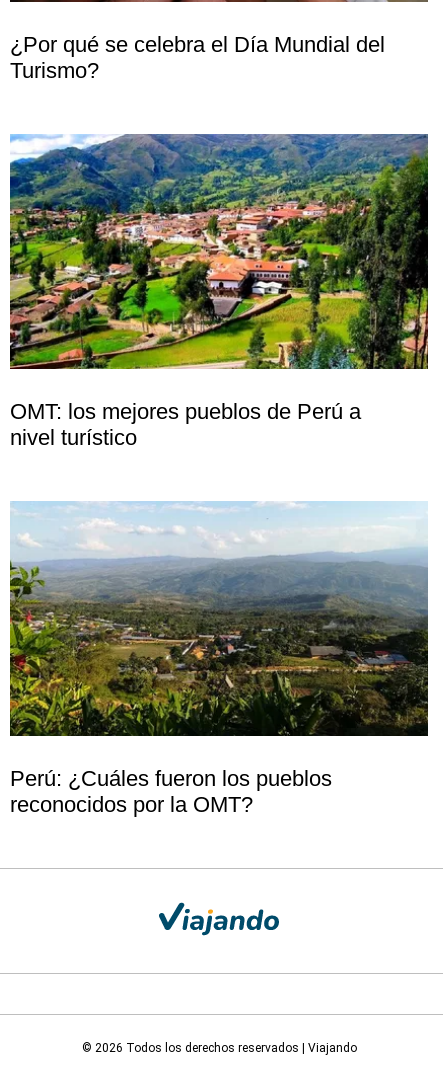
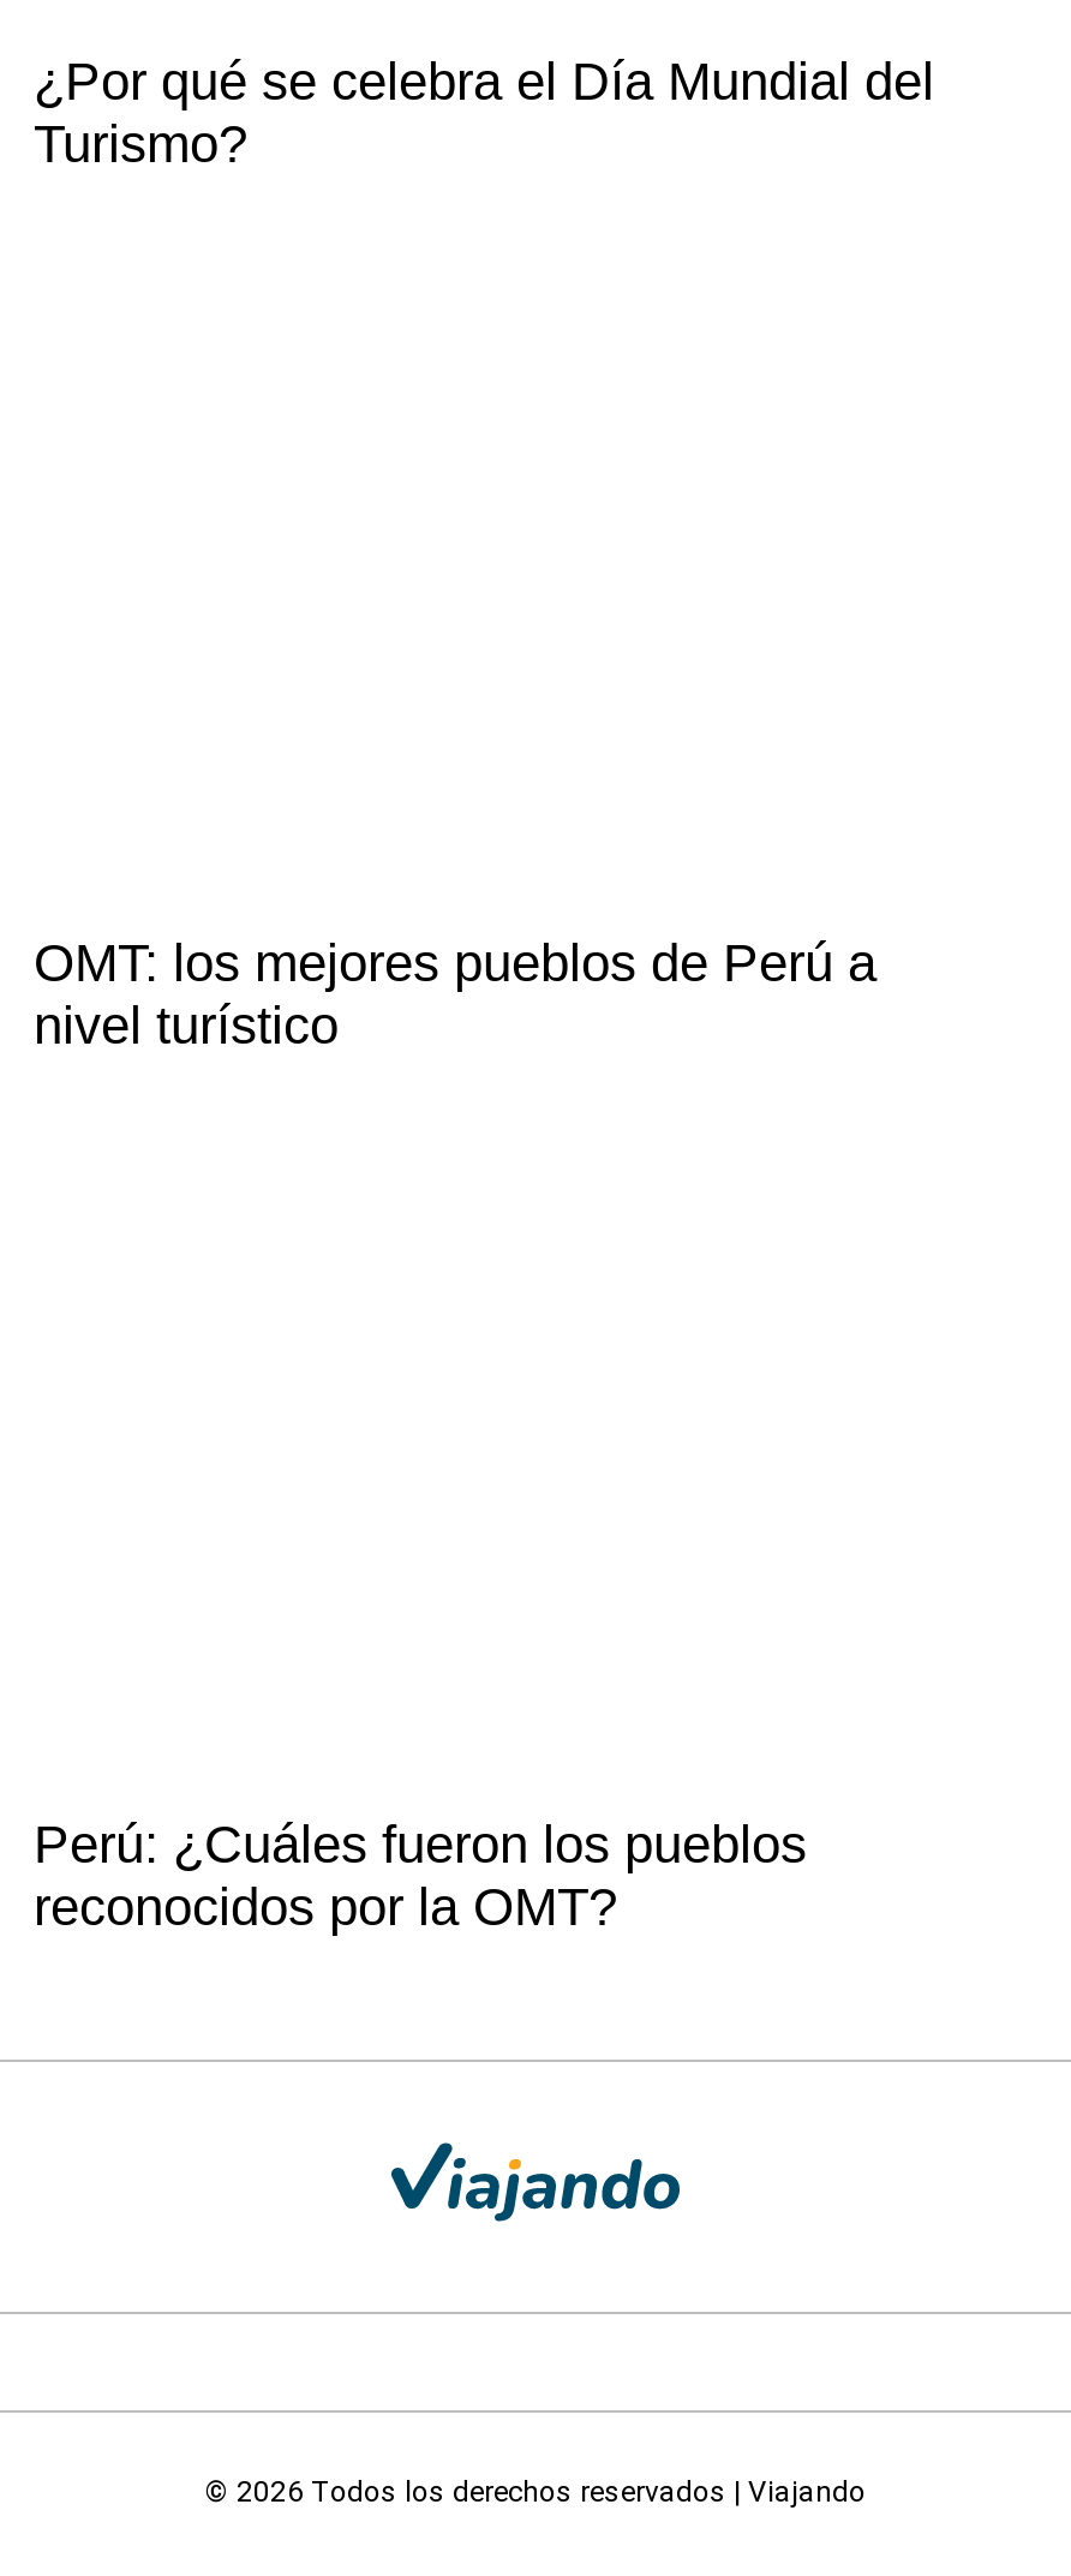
- [image]

- [image]
